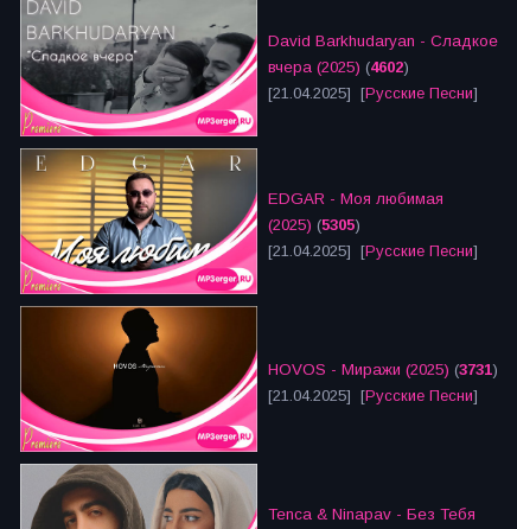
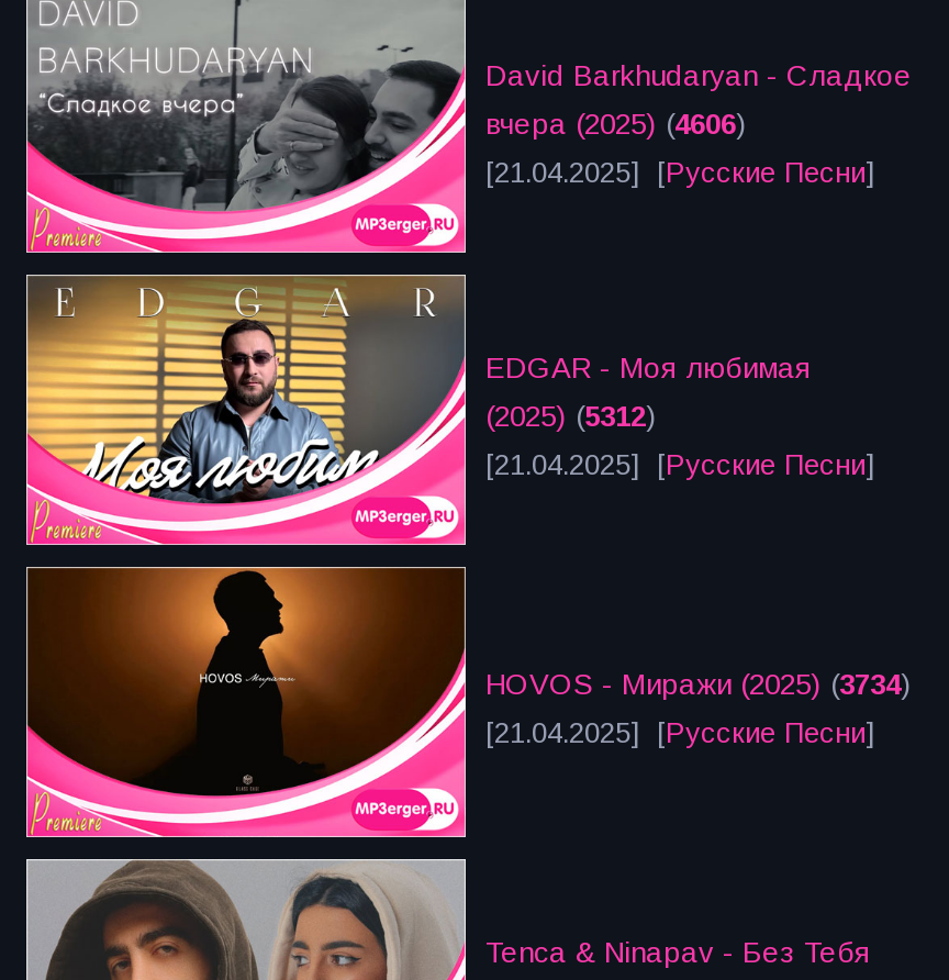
- вчера (2025) (4602)
+ вчера (2025) (4606)

- (2025) (5305)
+ (2025) (5312)

- HOVOS - Миражи (2025) (3731)
+ HOVOS - Миражи (2025) (3734)
